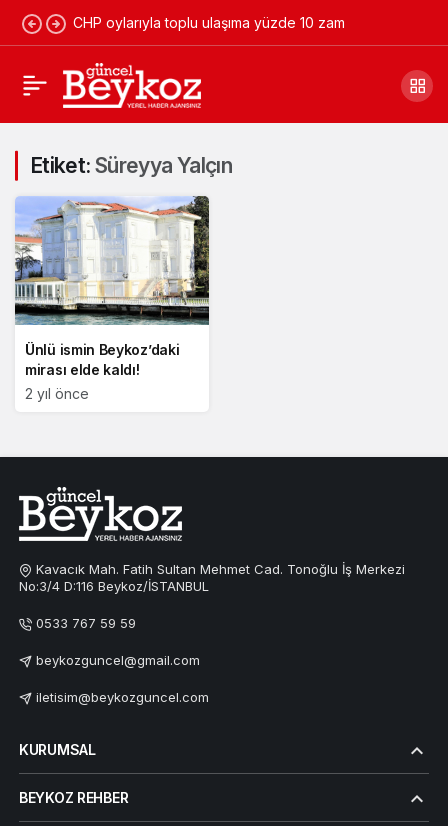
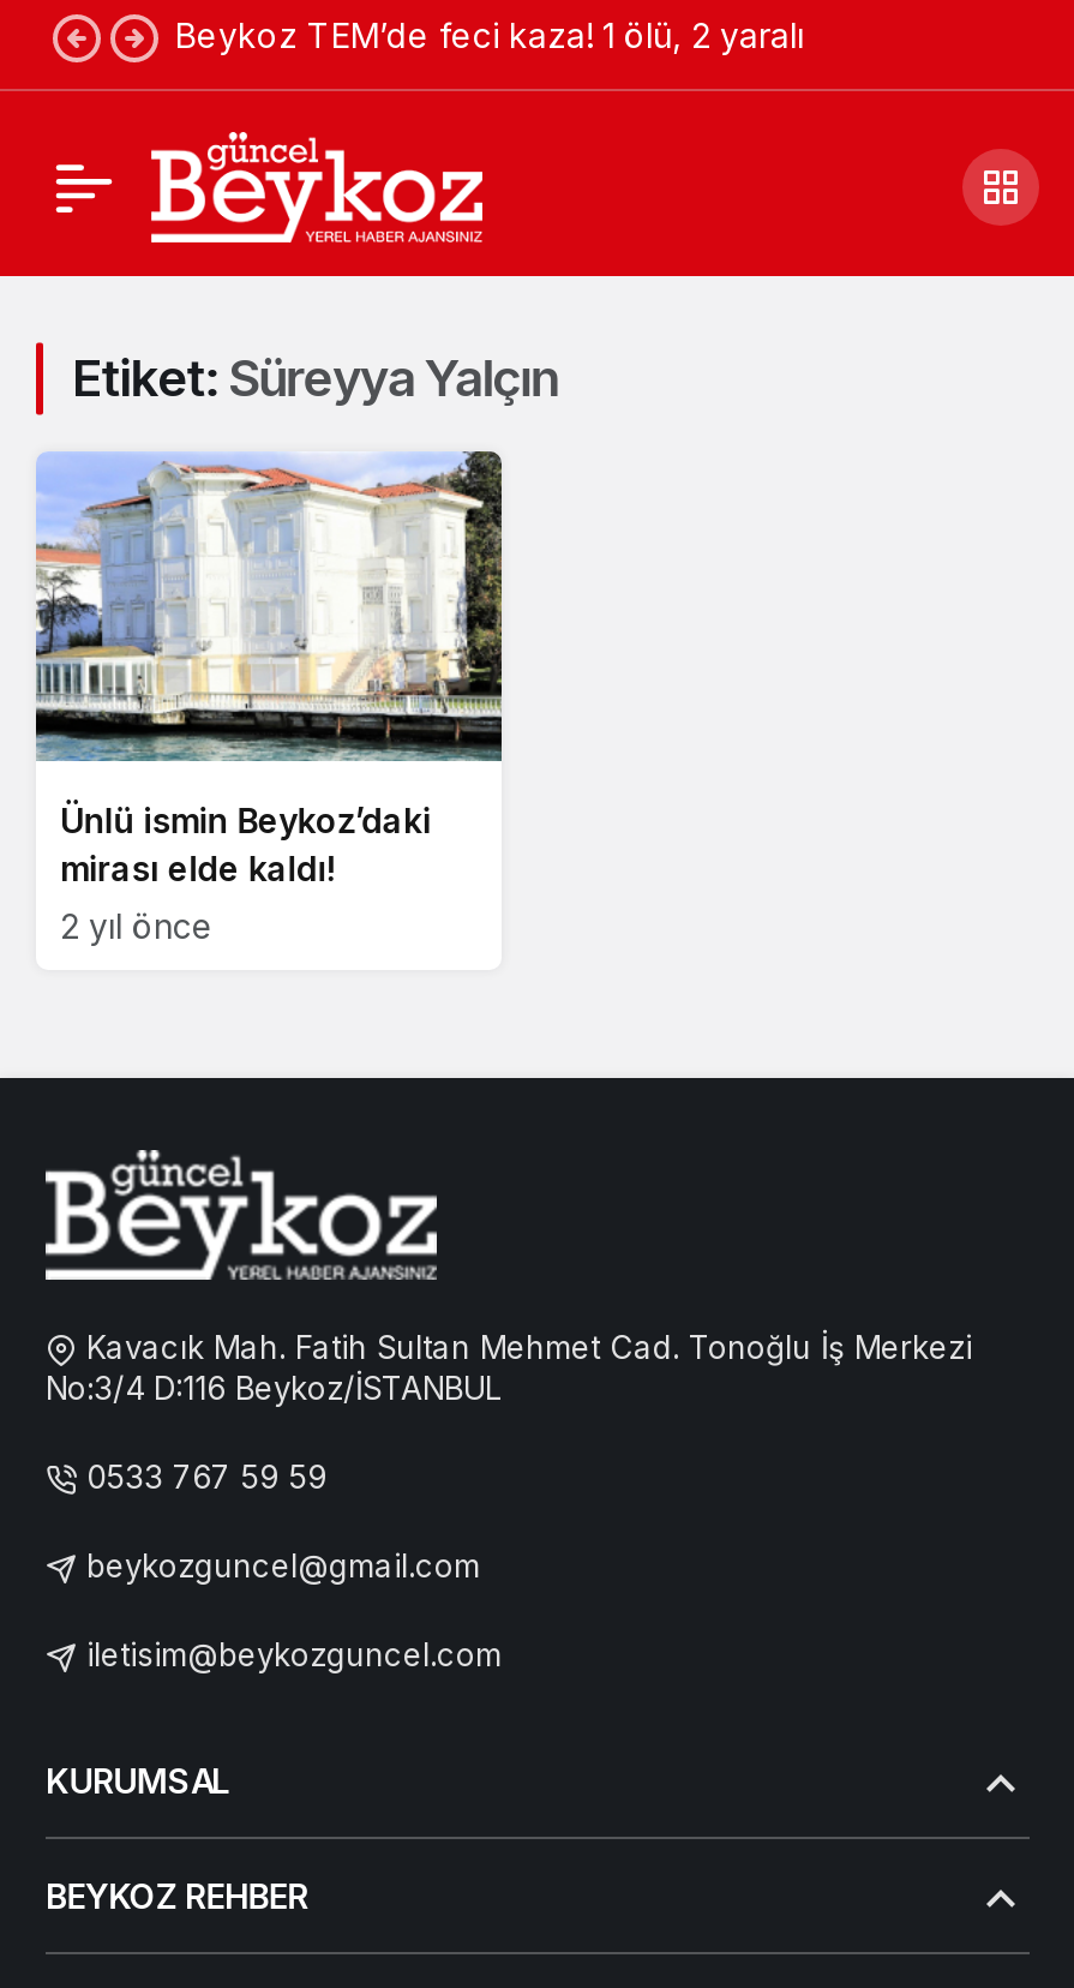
- CHP oylarıyla toplu ulaşıma yüzde 10 zam
+ Beykoz TEM’de feci kaza! 1 ölü, 2 yaralı
